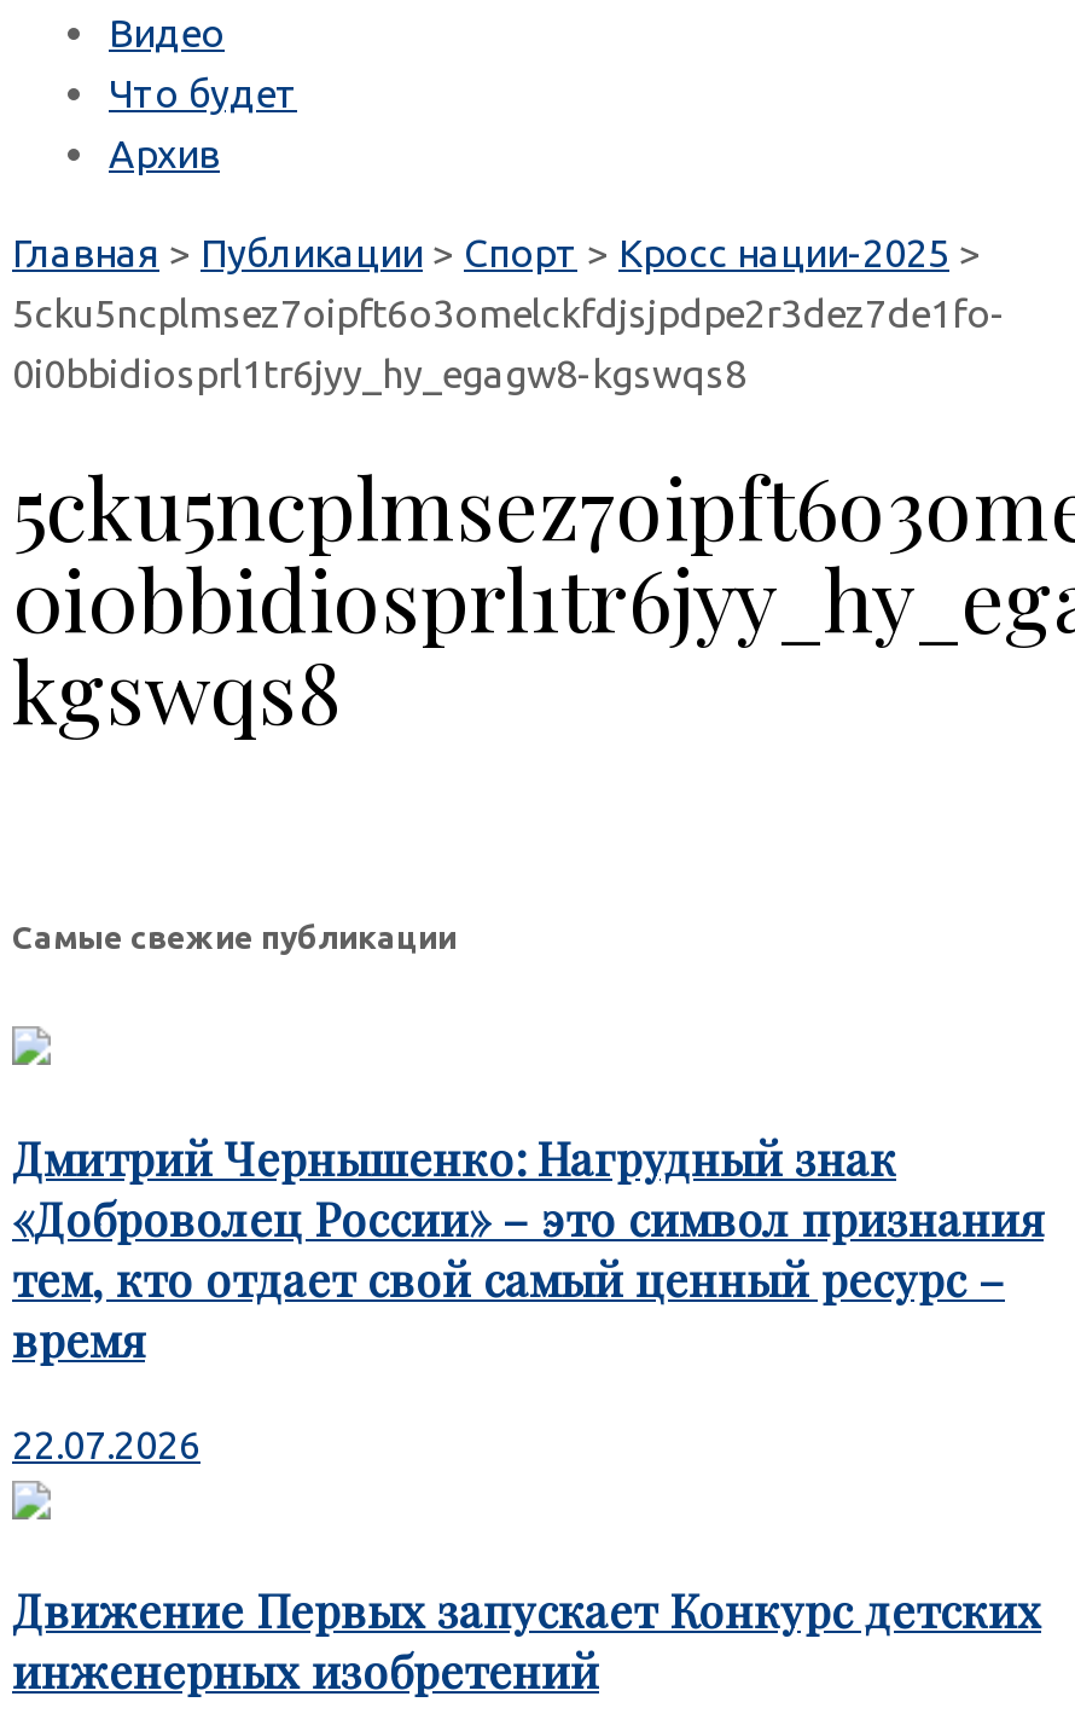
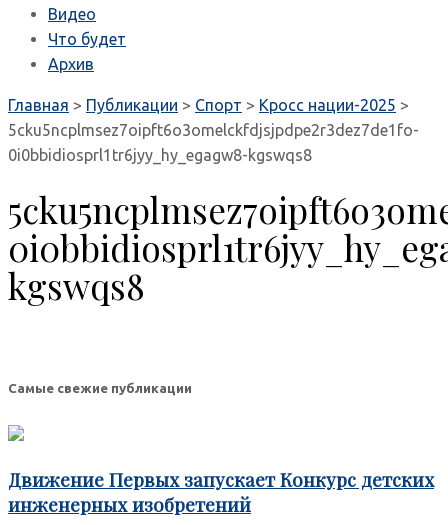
- Дмитрий Чернышенко: Нагрудный знак
- «Доброволец России» – это символ признания
- тем, кто отдает свой самый ценный ресурс –
- время
- 22.07.2026
